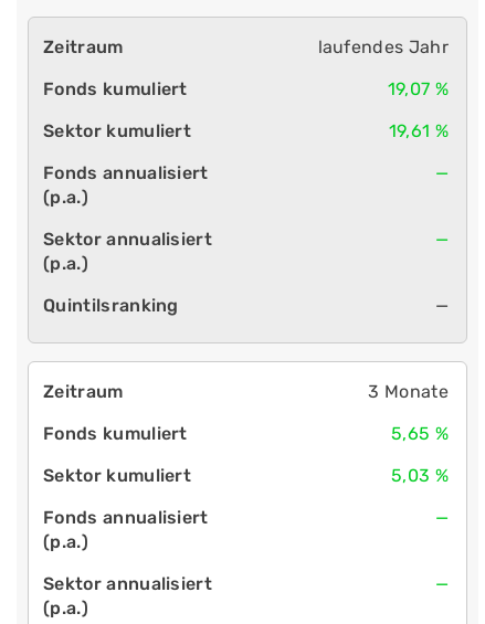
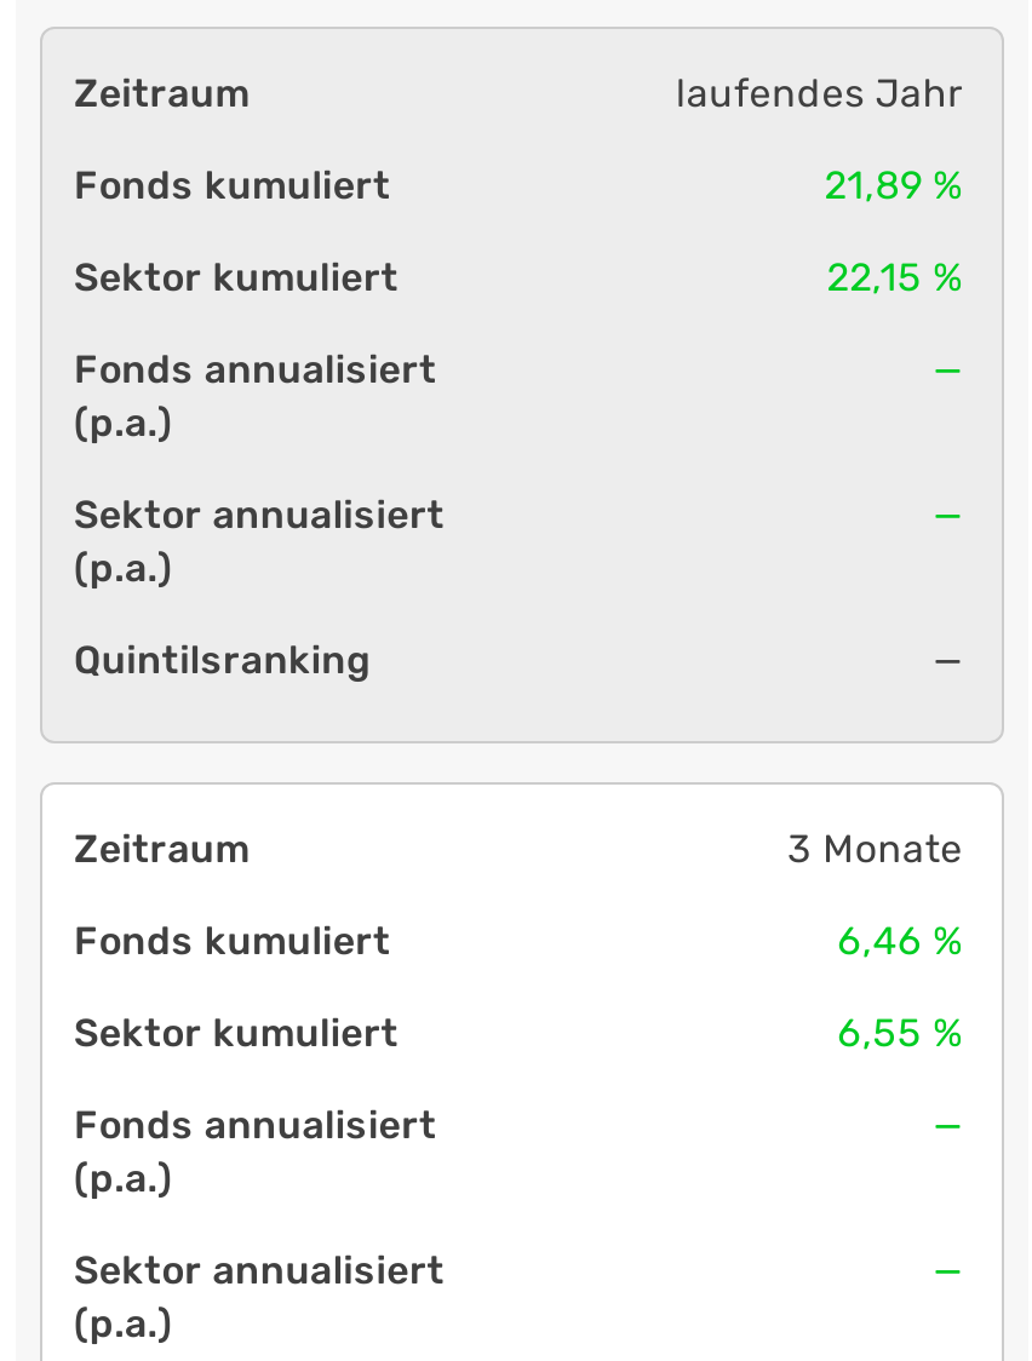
- 19,07 %
+ 21,89 %

- 19,61 %
+ 22,15 %

- 5,65 %
+ 6,46 %

- 5,03 %
+ 6,55 %
